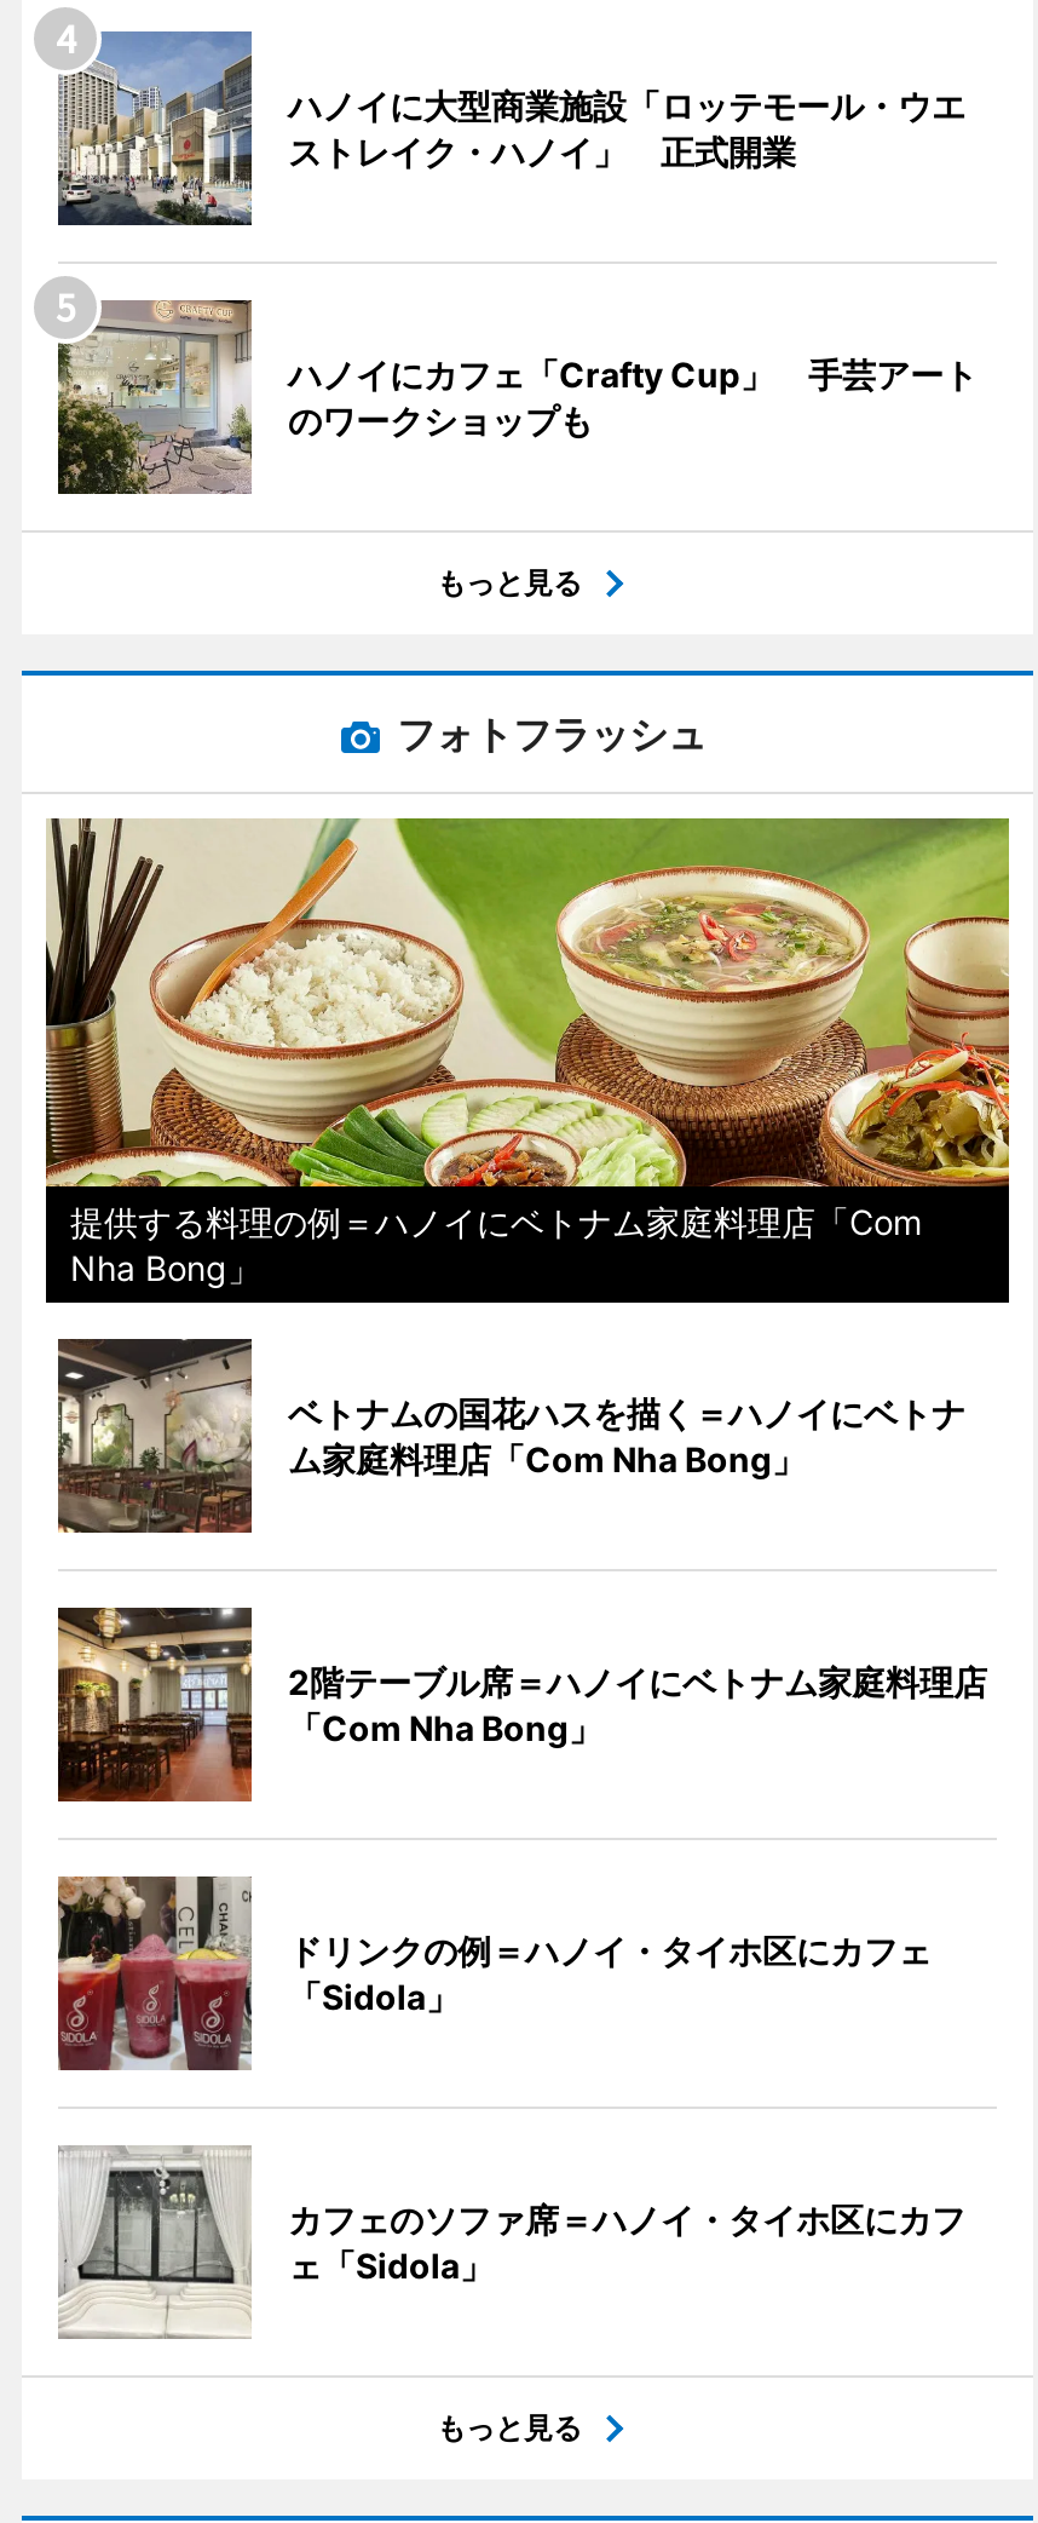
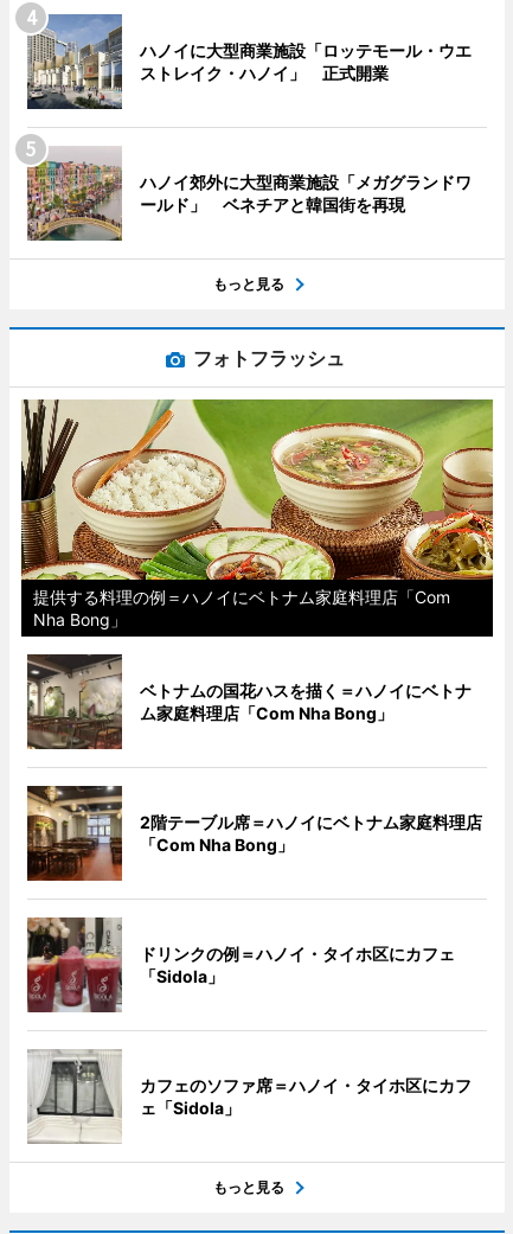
- [image]
- ハノイにカフェ「Crafty Cup」 手芸アート
- のワークショップも
+ [image]
+ ハノイ郊外に大型商業施設「メガグランドワ
+ ールド」 ベネチアと韓国街を再現
